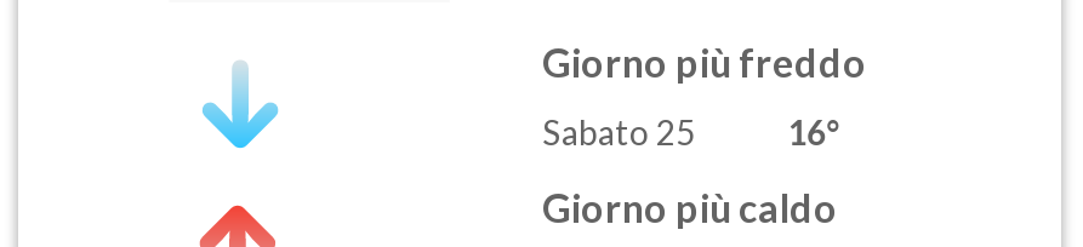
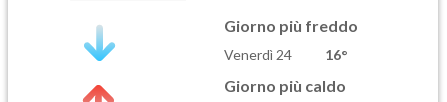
- Sabato 25
+ Venerdì 24
